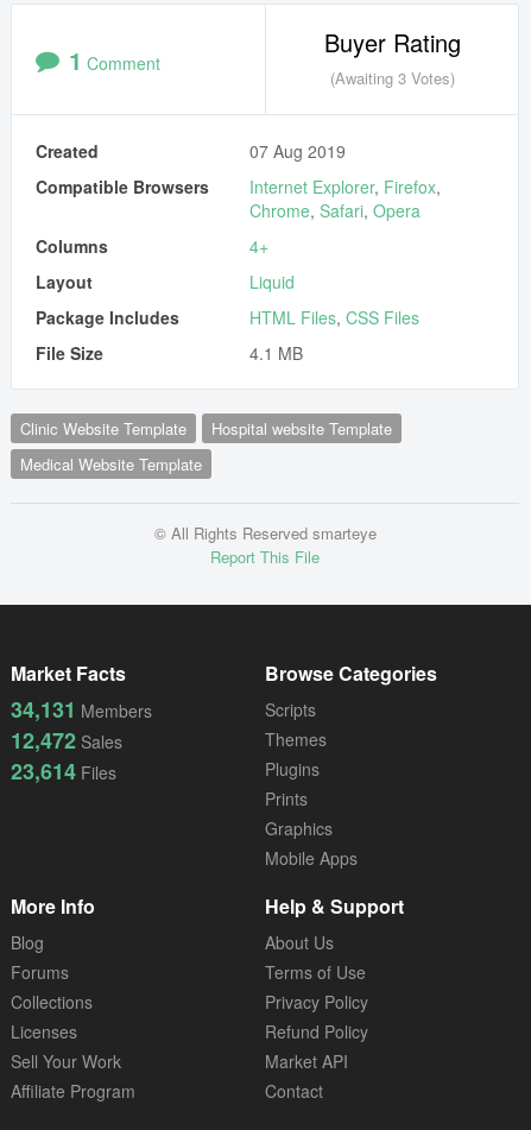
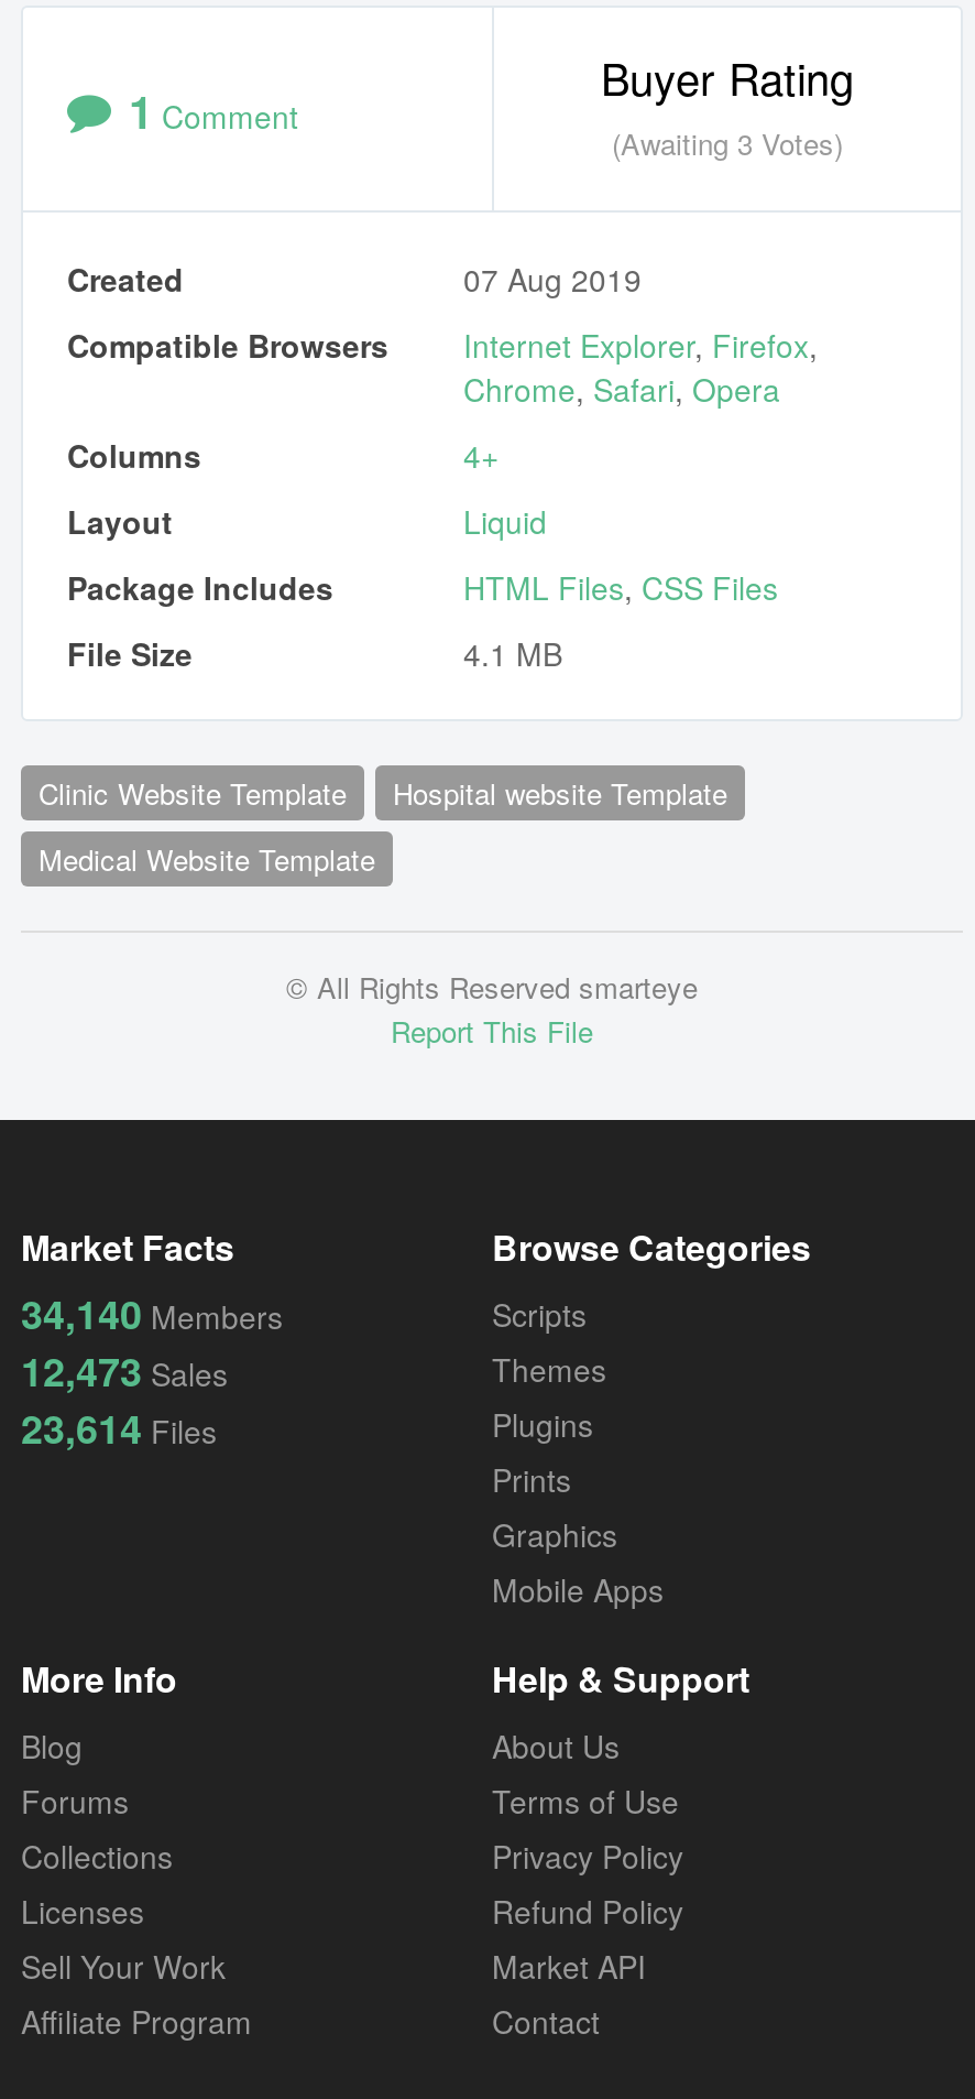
- 34,131 Members
+ 34,140 Members

- 12,472 Sales
+ 12,473 Sales
